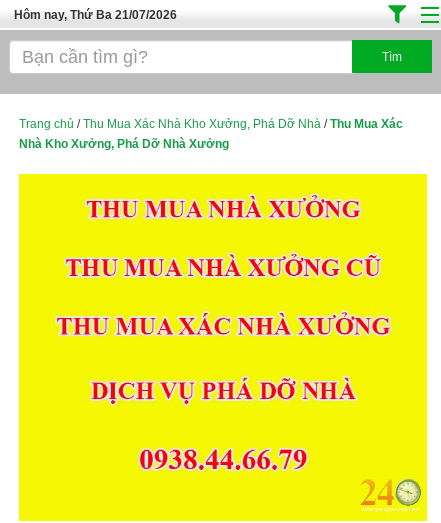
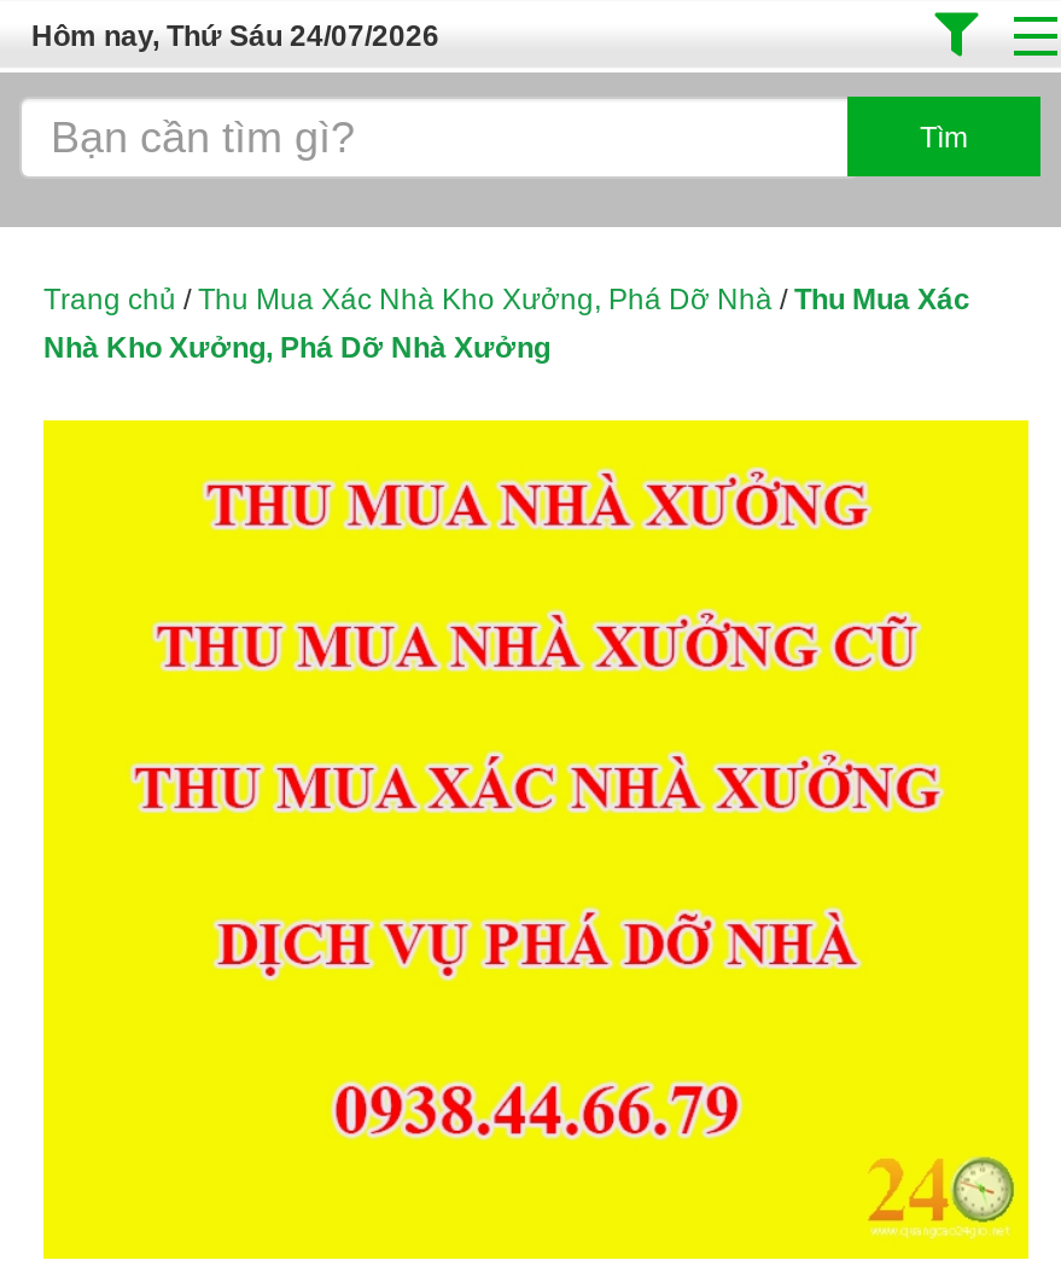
- Hôm nay, Thứ Ba 21/07/2026
+ Hôm nay, Thứ Sáu 24/07/2026
